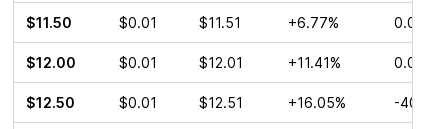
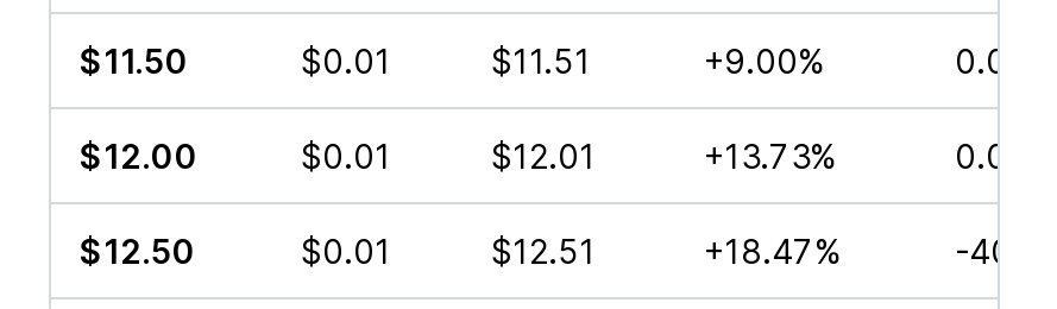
- +6.77%
+ +9.00%

- +11.41%
+ +13.73%

- +16.05%
+ +18.47%
